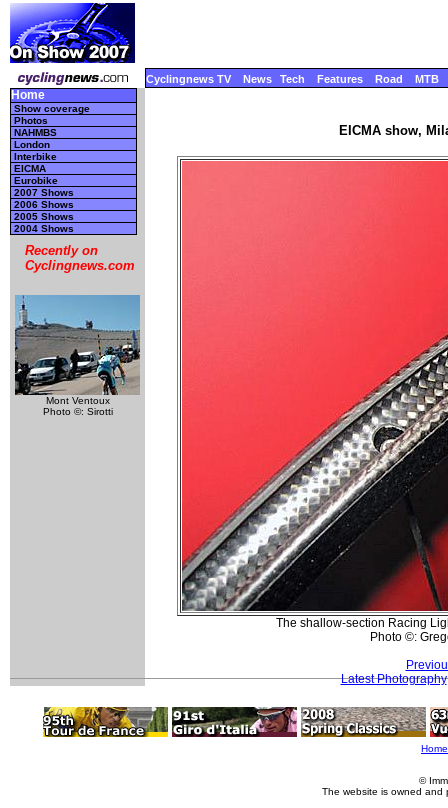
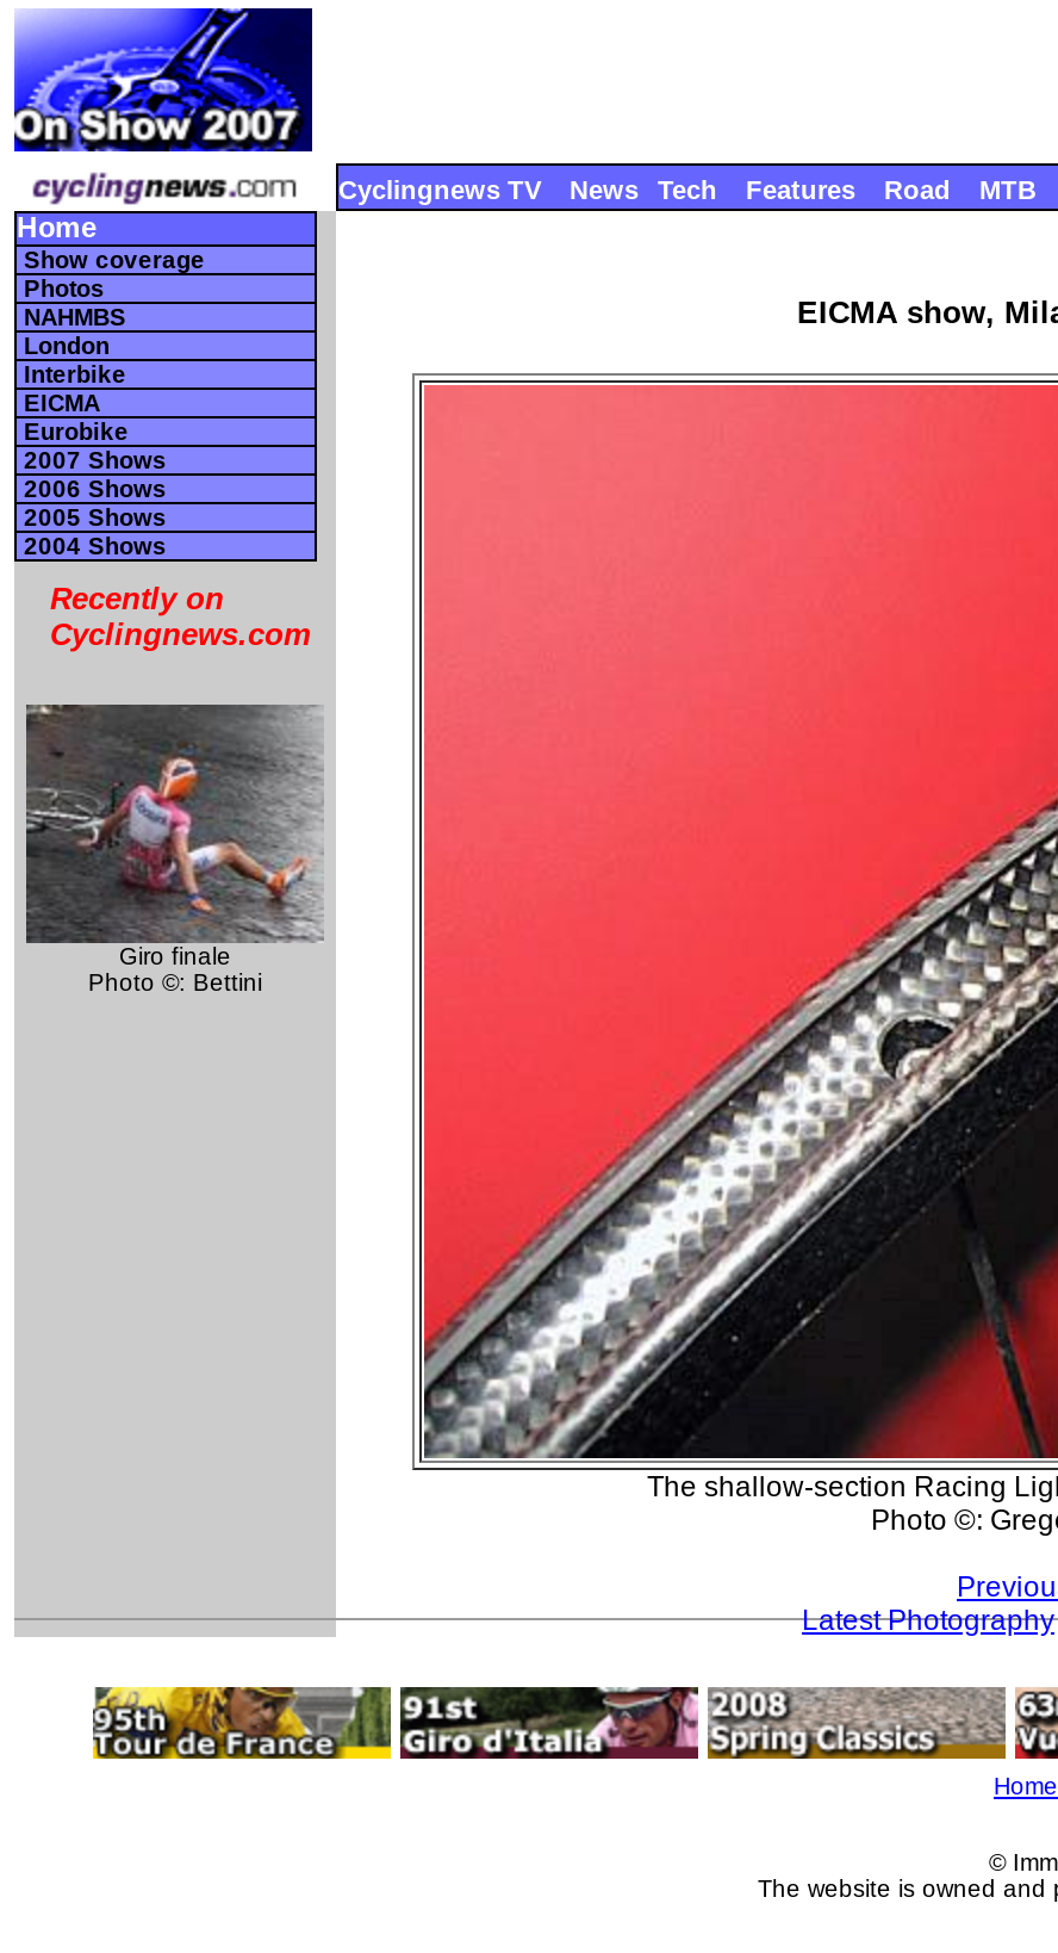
- [image]
- Mont Ventoux
- Photo ©: Sirotti
+ [image]
+ Giro finale
+ Photo ©: Bettini
